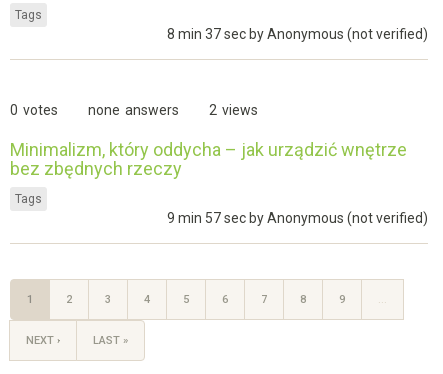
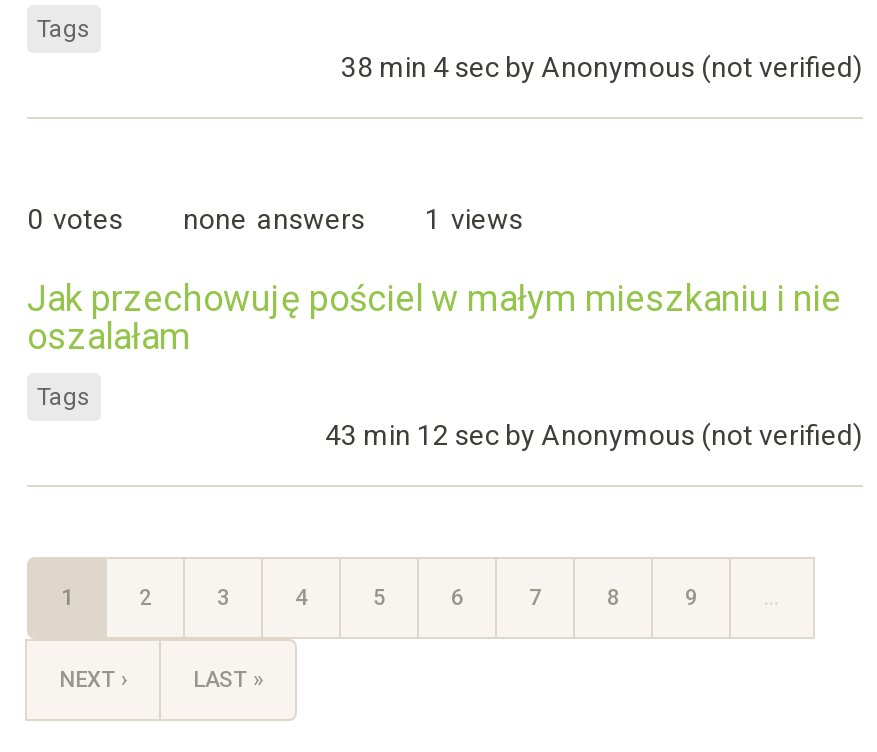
- 8 min 37 sec by Anonymous (not verified)
+ 38 min 4 sec by Anonymous (not verified)

- 2 views
+ 1 views

- Minimalizm, który oddycha – jak urządzić wnętrze
- bez zbędnych rzeczy
+ Jak przechowuję pościel w małym mieszkaniu i nie
+ oszalałam

- 9 min 57 sec by Anonymous (not verified)
+ 43 min 12 sec by Anonymous (not verified)
